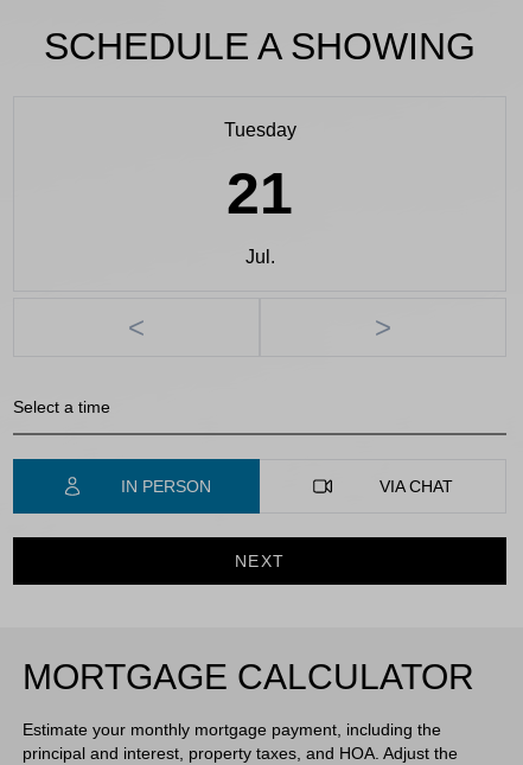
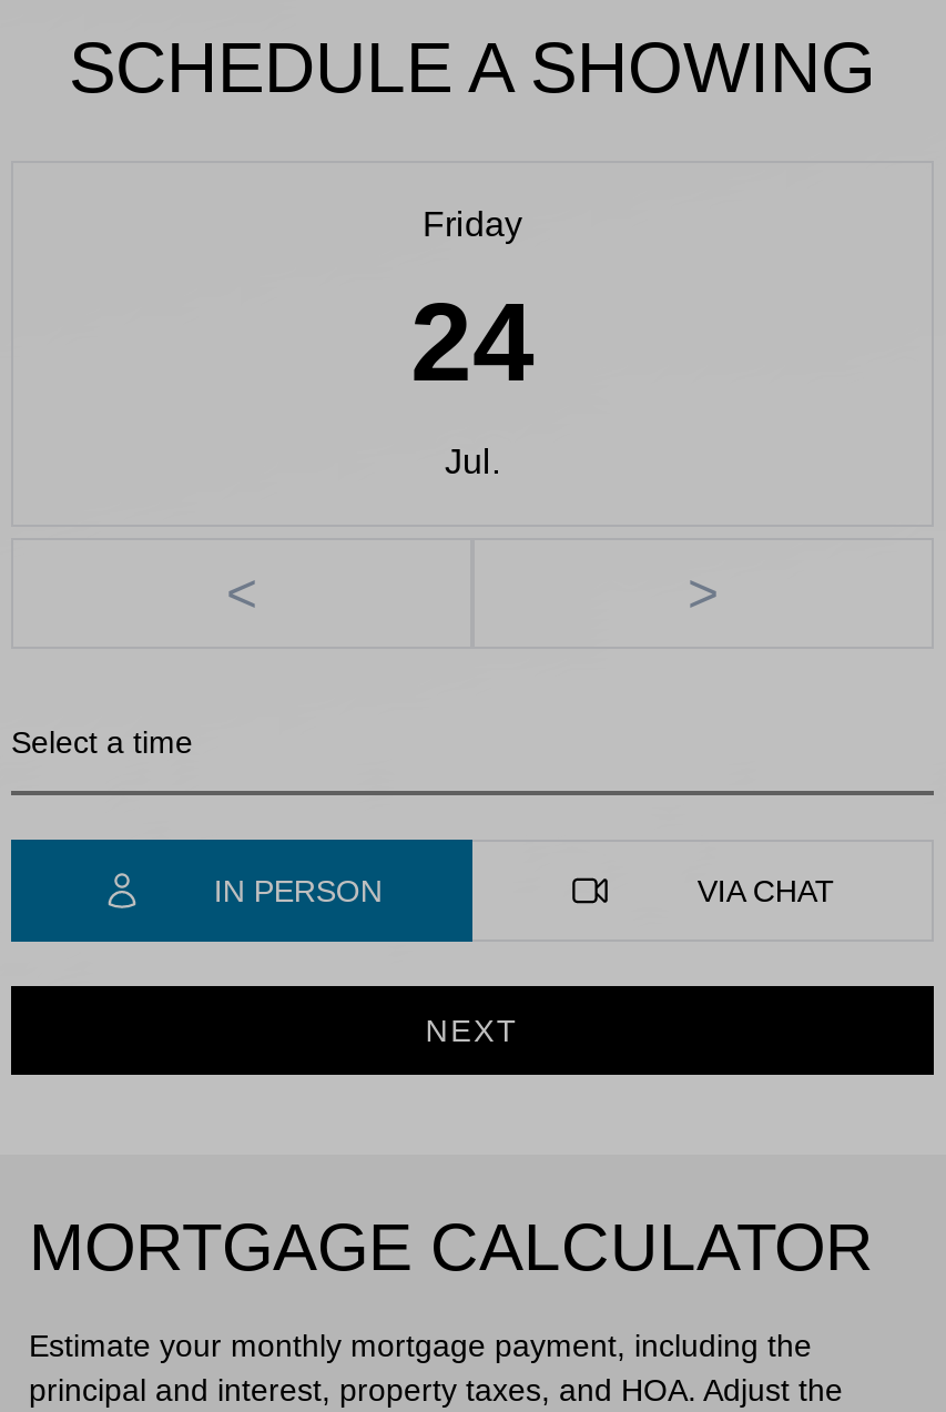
- Tuesday
- 21
+ Friday
+ 24
